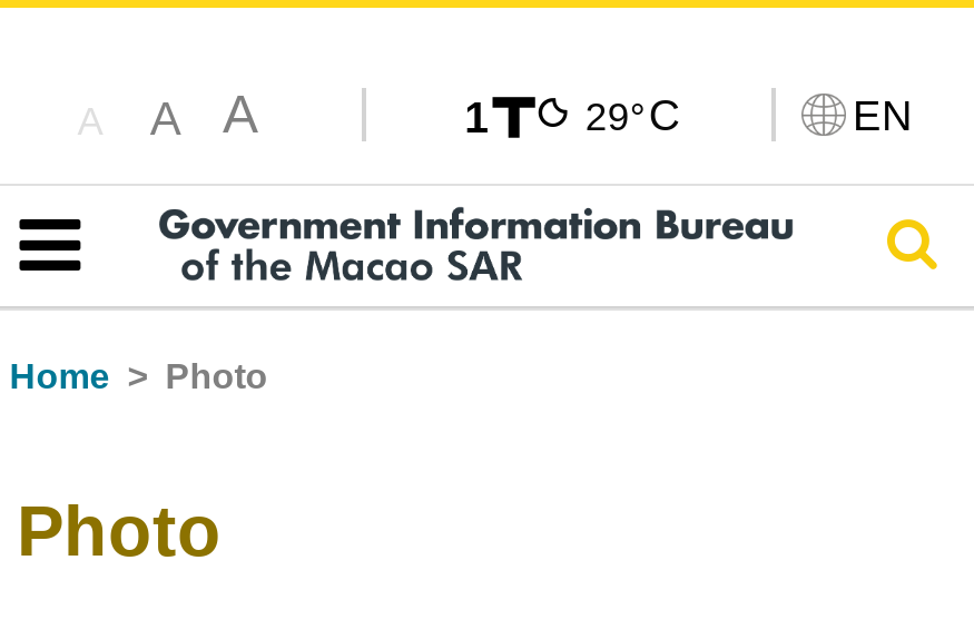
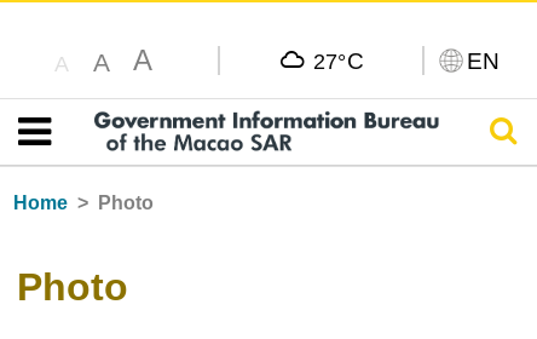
- 1
- 29° C
+ 27° C
